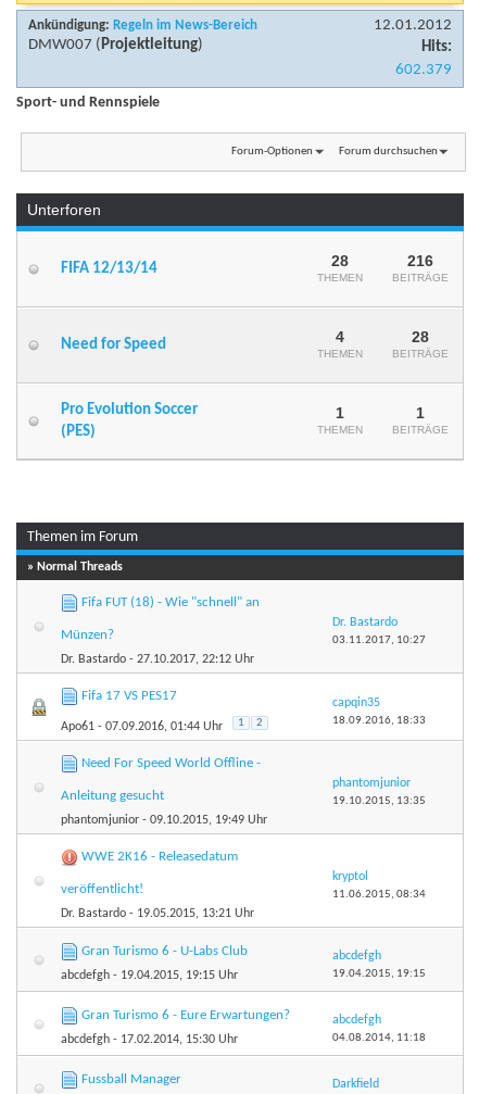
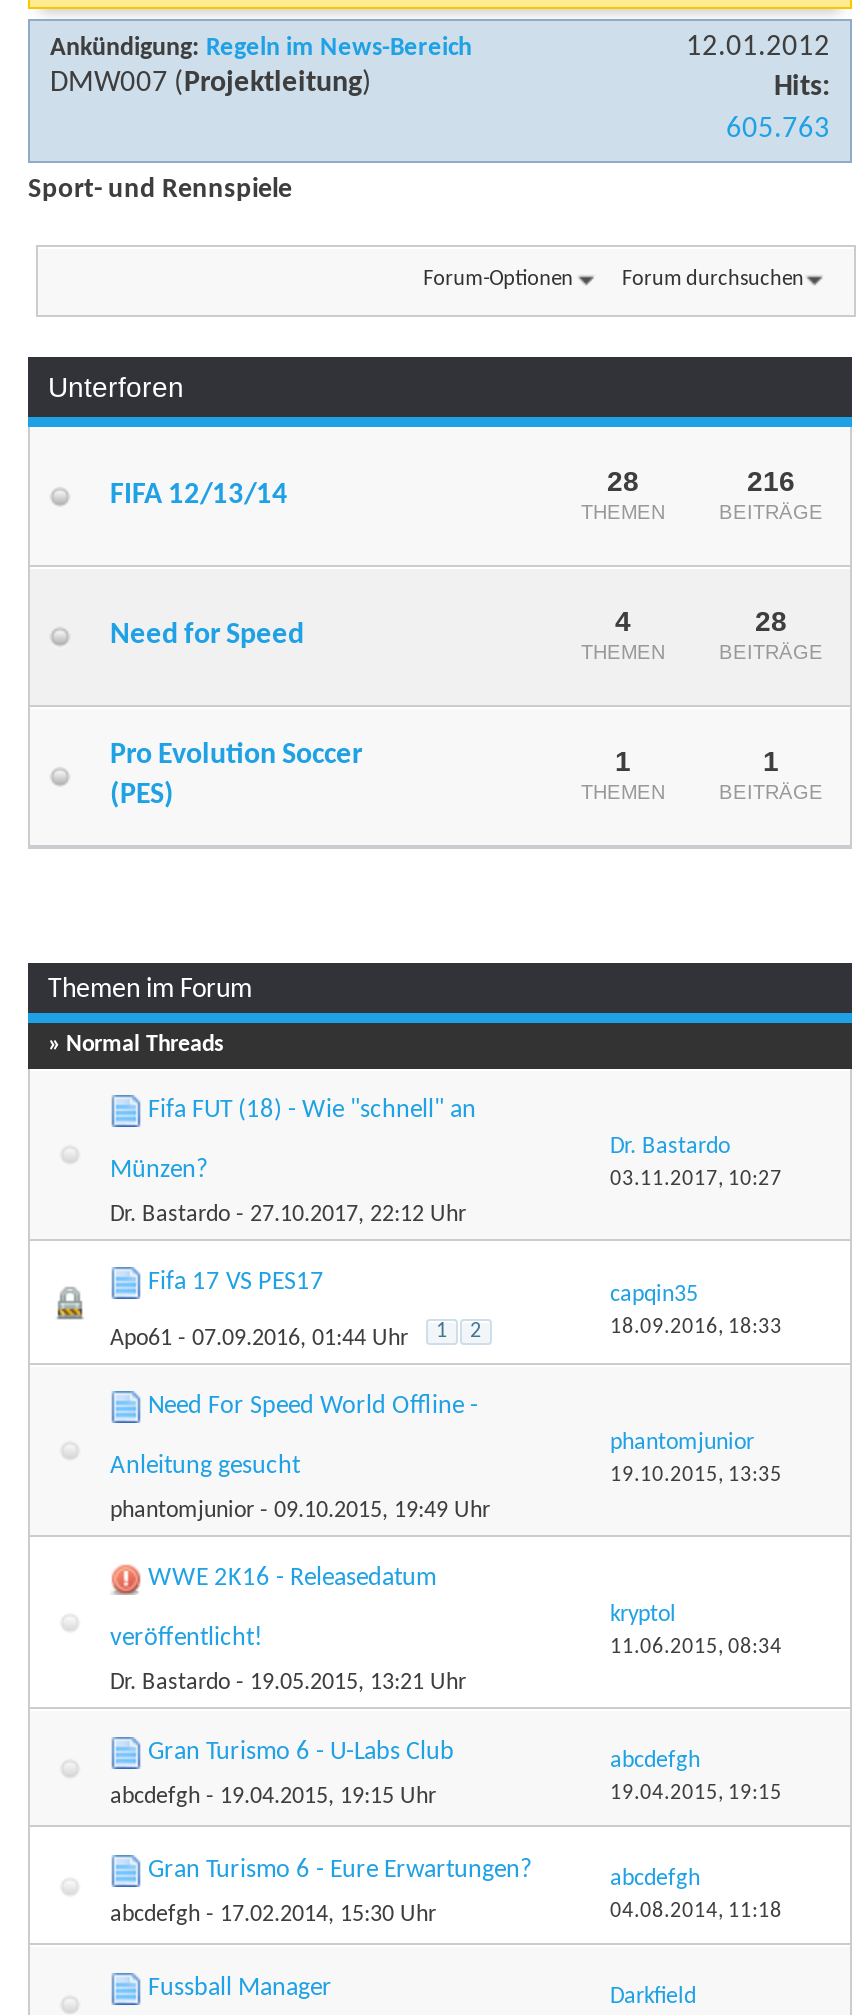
- 602.379
+ 605.763
